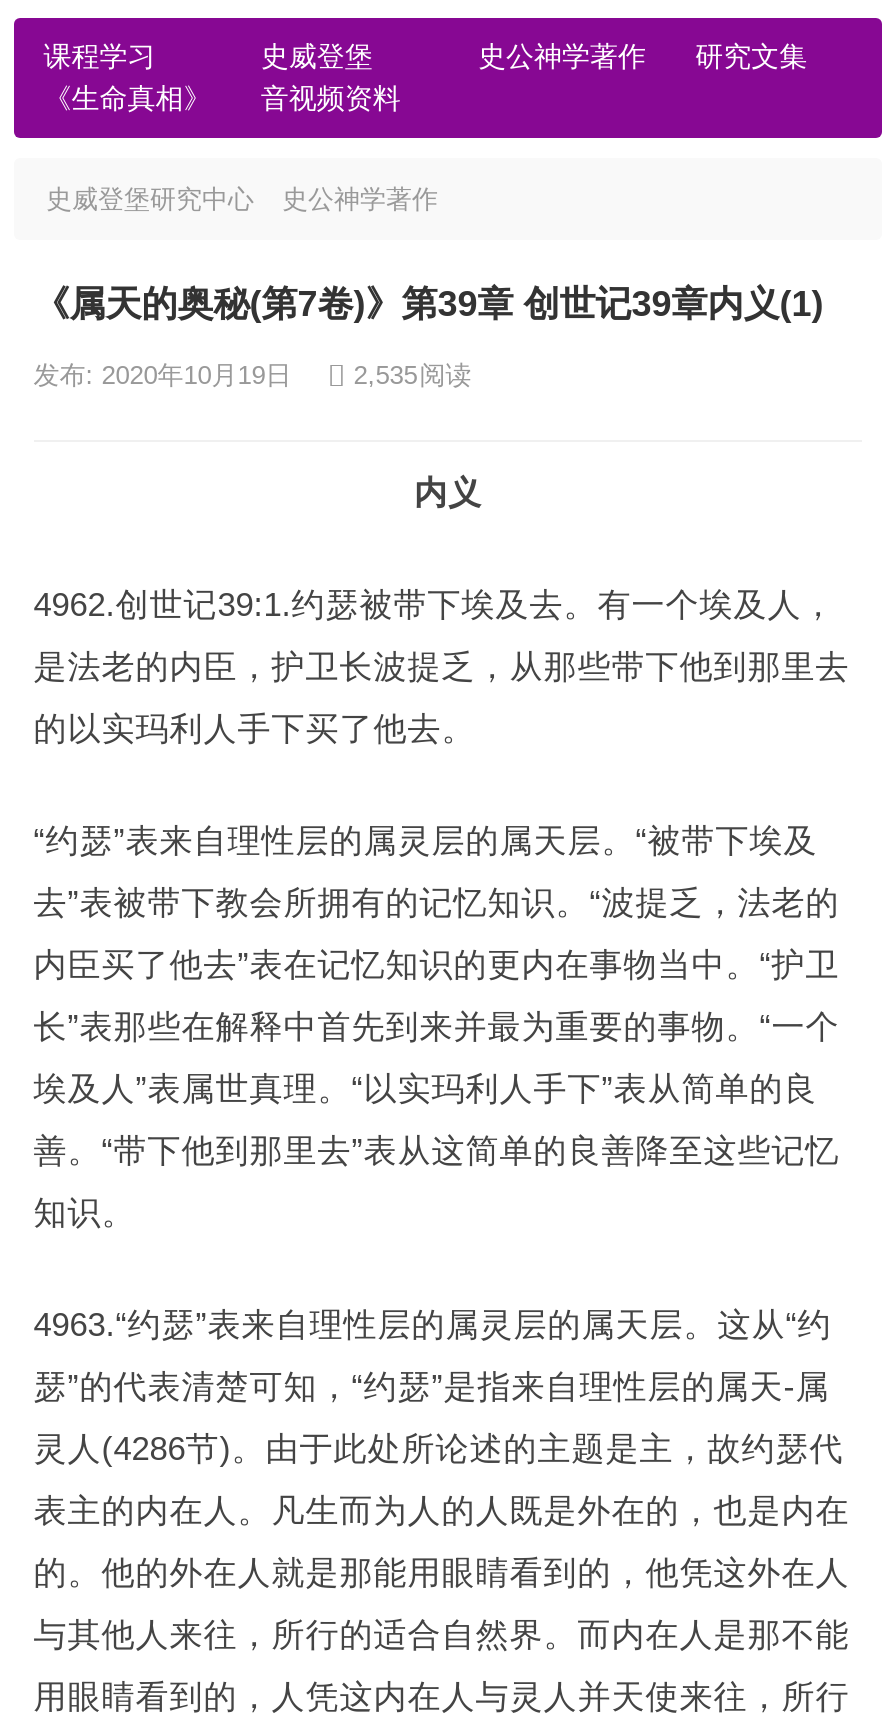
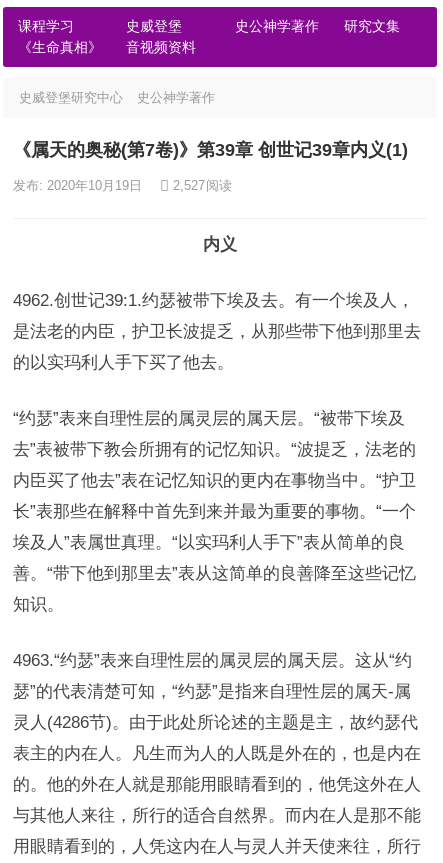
- 发布: 2020年10月19日 2,535阅读
+ 发布: 2020年10月19日 2,527阅读
